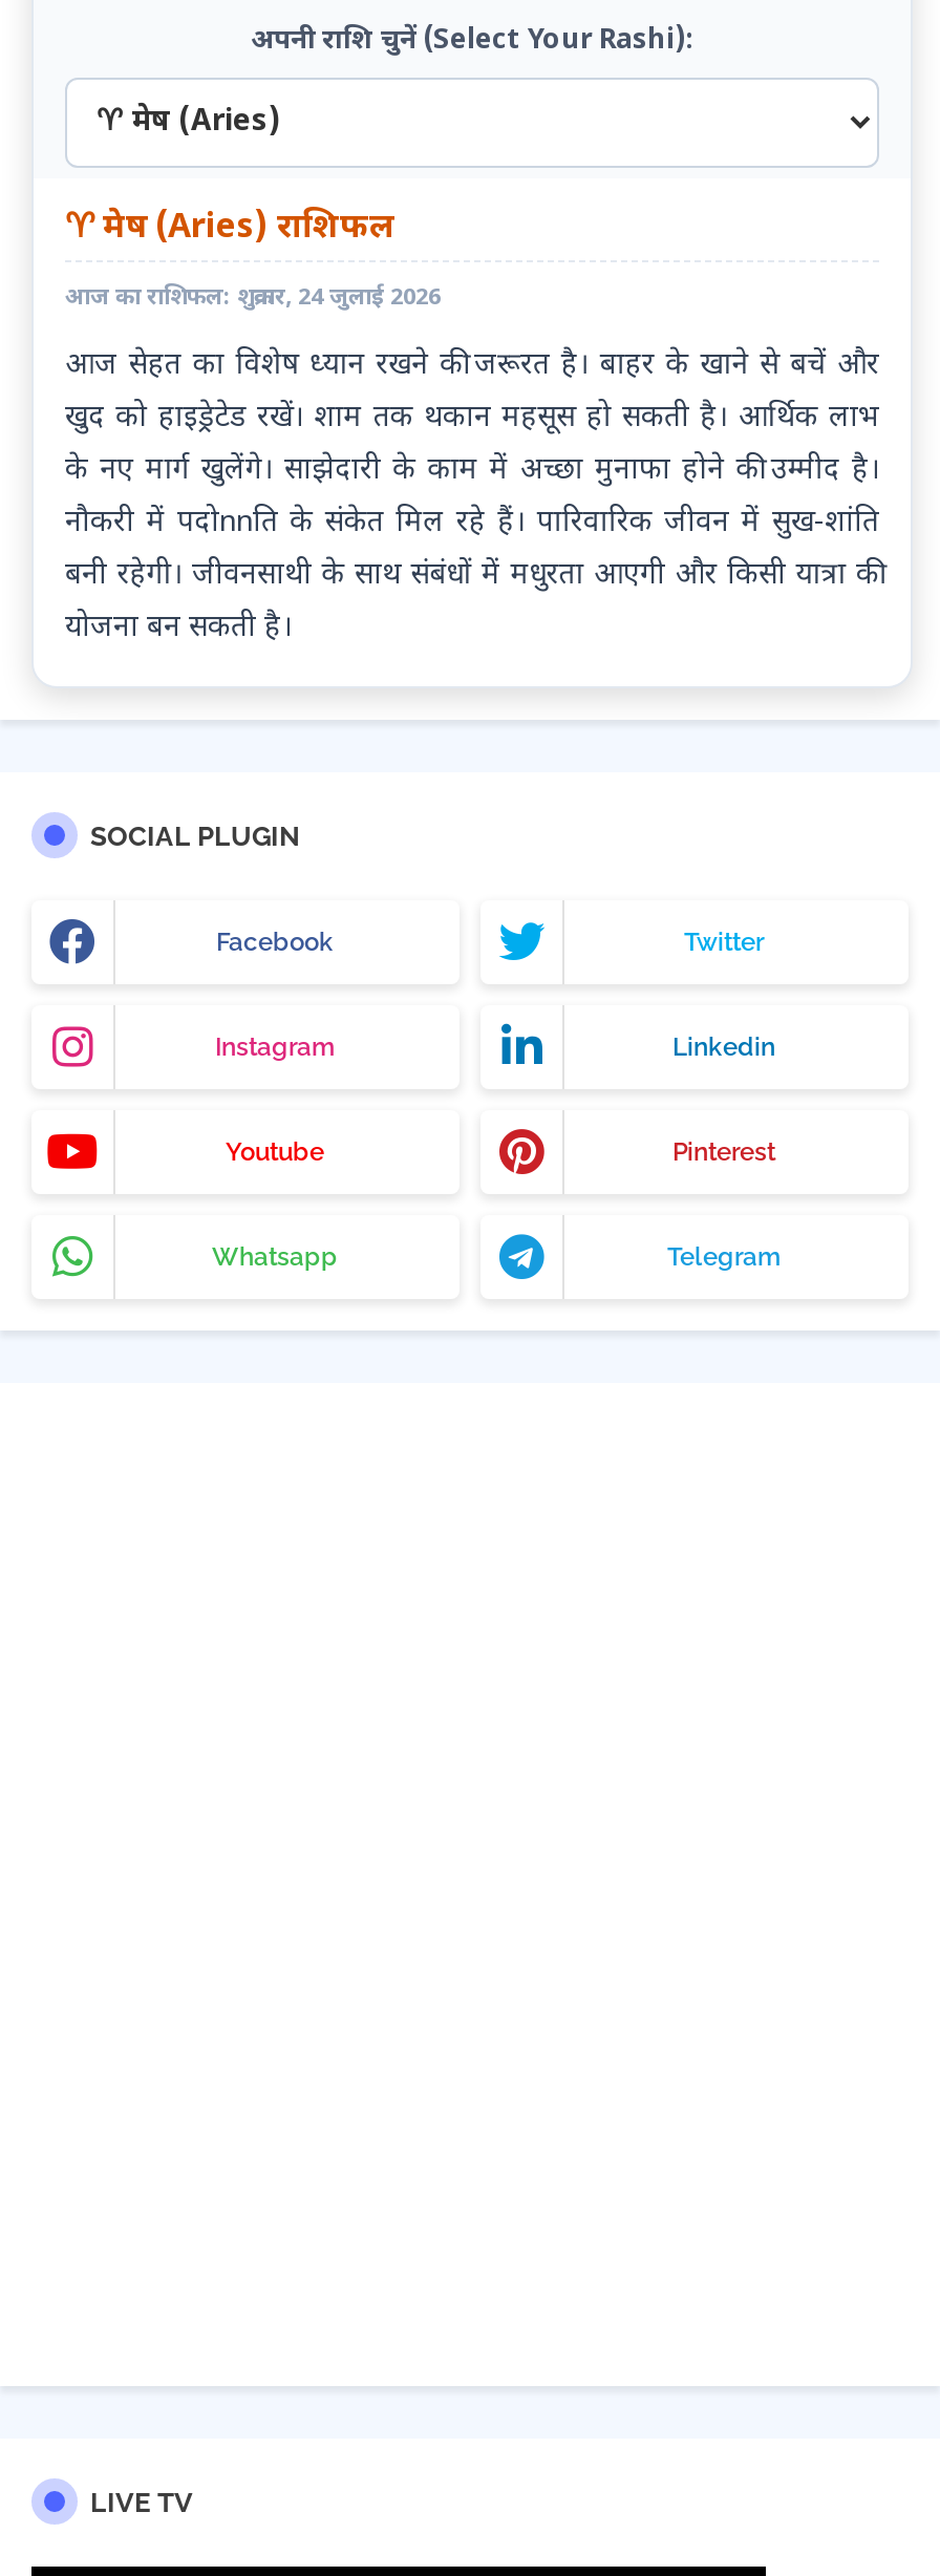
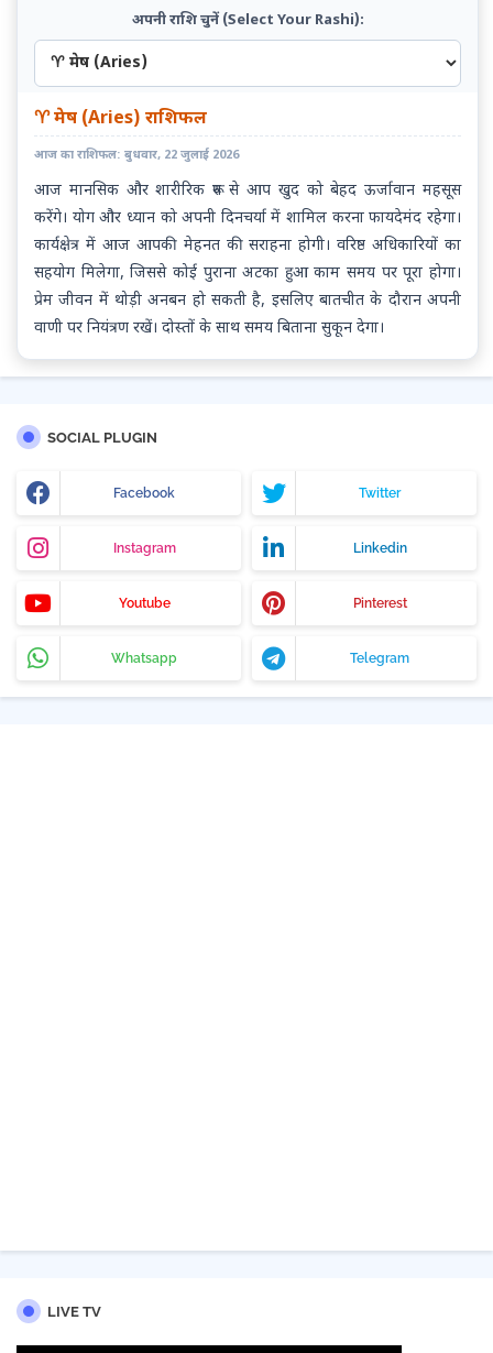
- आज का राशिफल: शुक्रवार, 24 जुलाई 2026
+ आज का राशिफल: बुधवार, 22 जुलाई 2026

- आज सेहत का विशेष ध्यान रखने की जरूरत है। बाहर के खाने से बचें और
- खुद को हाइड्रेटेड रखें। शाम तक थकान महसूस हो सकती है। आर्थिक लाभ
- के नए मार्ग खुलेंगे। साझेदारी के काम में अच्छा मुनाफा होने की उम्मीद है।
- नौकरी में पदोnnति के संकेत मिल रहे हैं। पारिवारिक जीवन में सुख-शांति
- बनी रहेगी। जीवनसाथी के साथ संबंधों में मधुरता आएगी और किसी यात्रा की
- योजना बन सकती है।
+ आज मानसिक और शारीरिक रूप से आप खुद को बेहद ऊर्जावान महसूस
+ करेंगे। योग और ध्यान को अपनी दिनचर्या में शामिल करना फायदेमंद रहेगा।
+ कार्यक्षेत्र में आज आपकी मेहनत की सराहना होगी। वरिष्ठ अधिकारियों का
+ सहयोग मिलेगा, जिससे कोई पुराना अटका हुआ काम समय पर पूरा होगा।
+ प्रेम जीवन में थोड़ी अनबन हो सकती है, इसलिए बातचीत के दौरान अपनी
+ वाणी पर नियंत्रण रखें। दोस्तों के साथ समय बिताना सुकून देगा।
